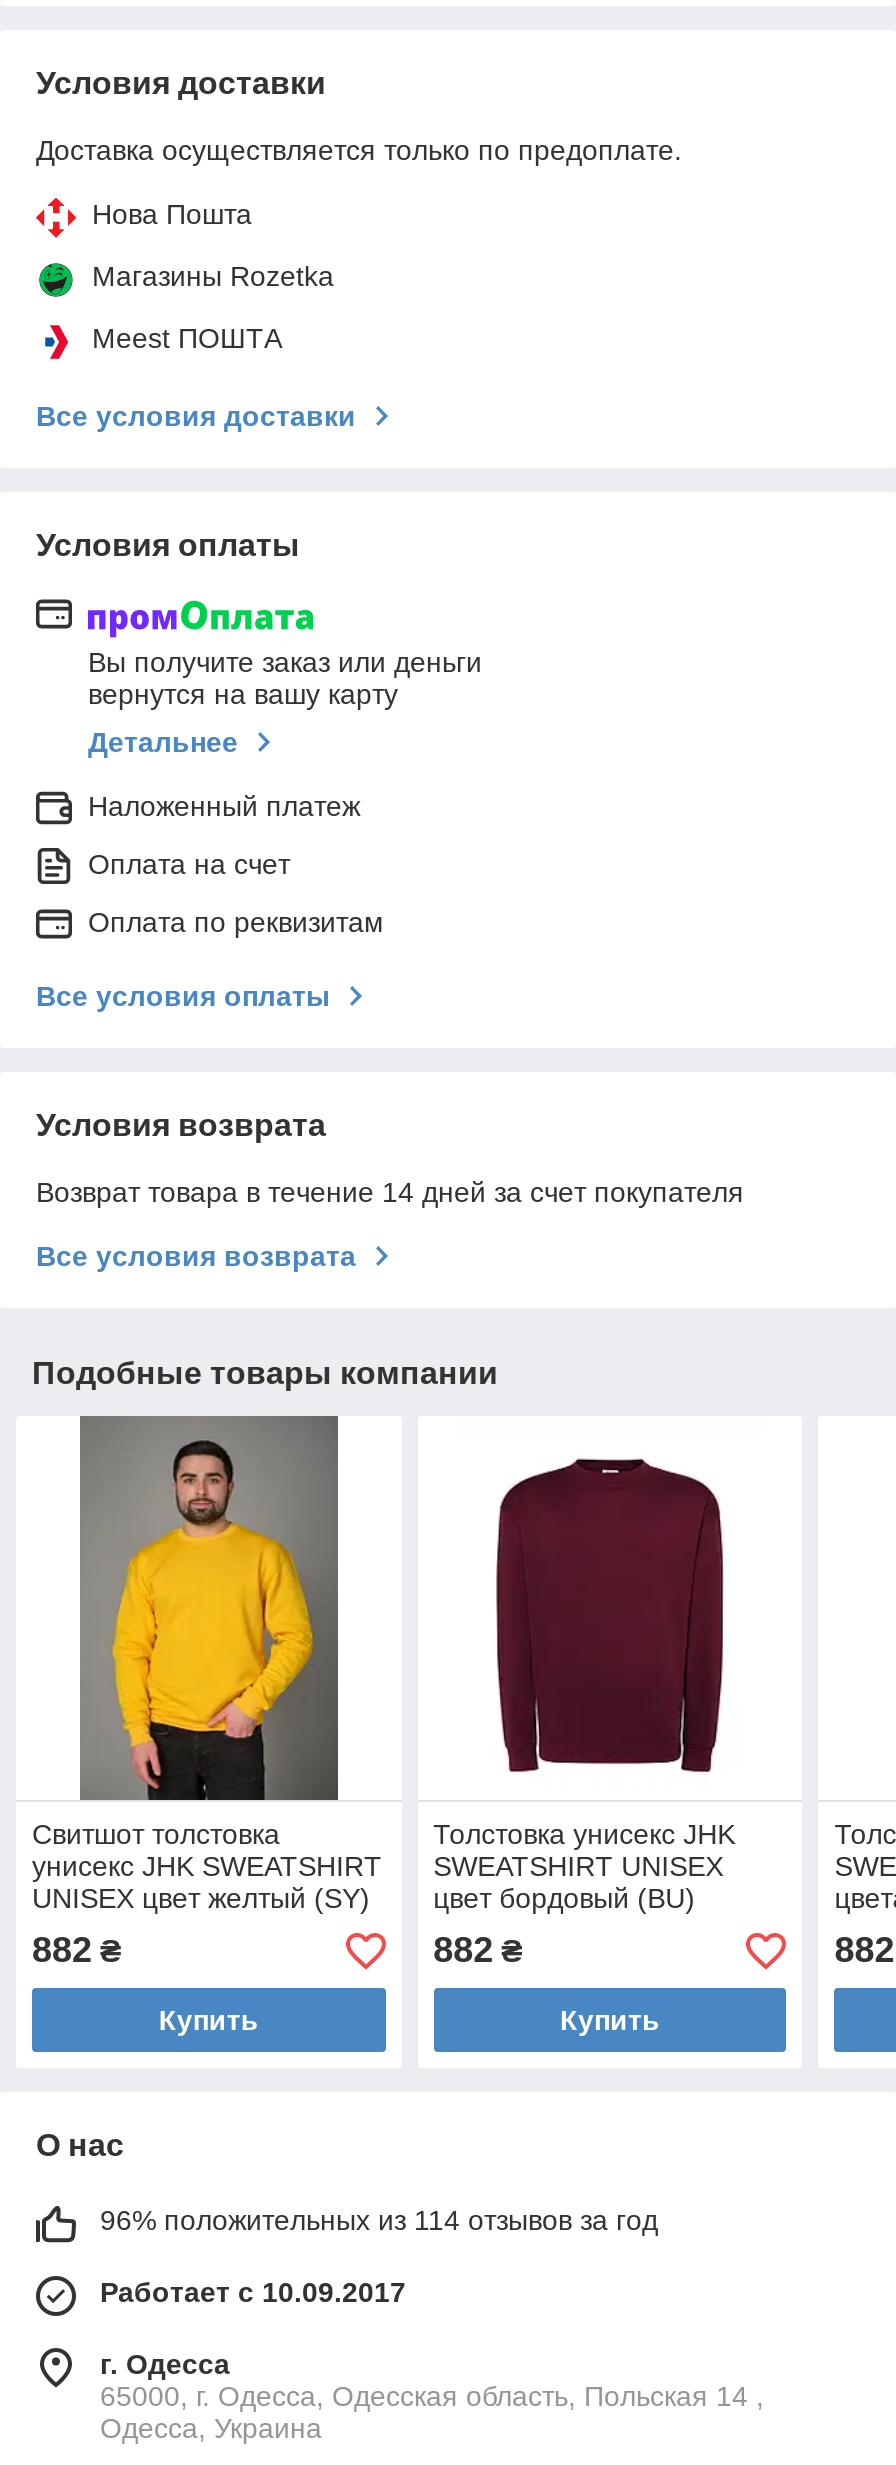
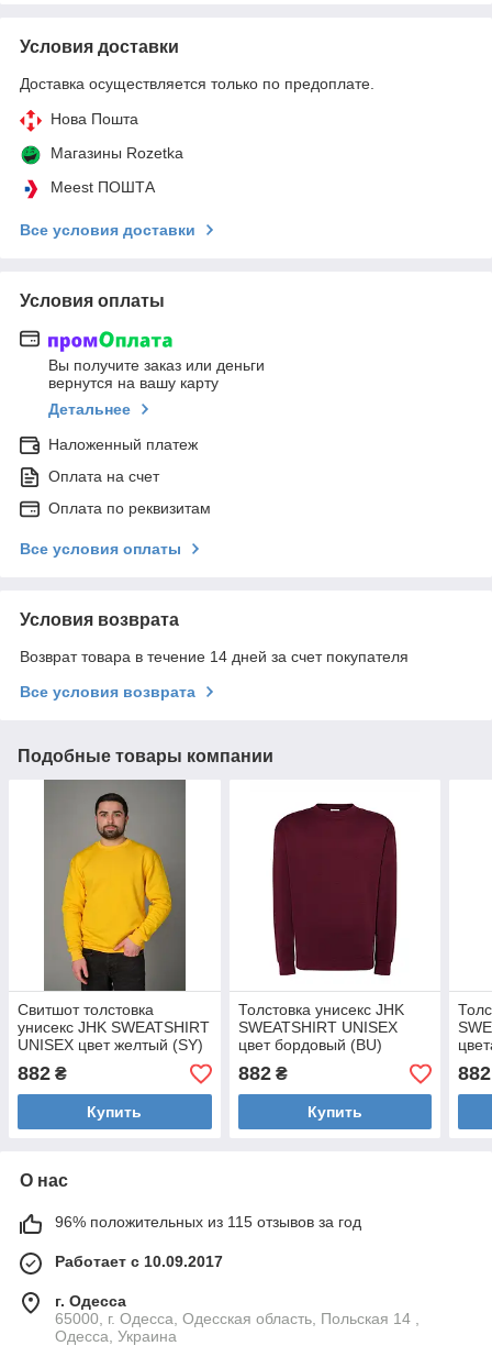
- 96% положительных из 114 отзывов за год
+ 96% положительных из 115 отзывов за год
